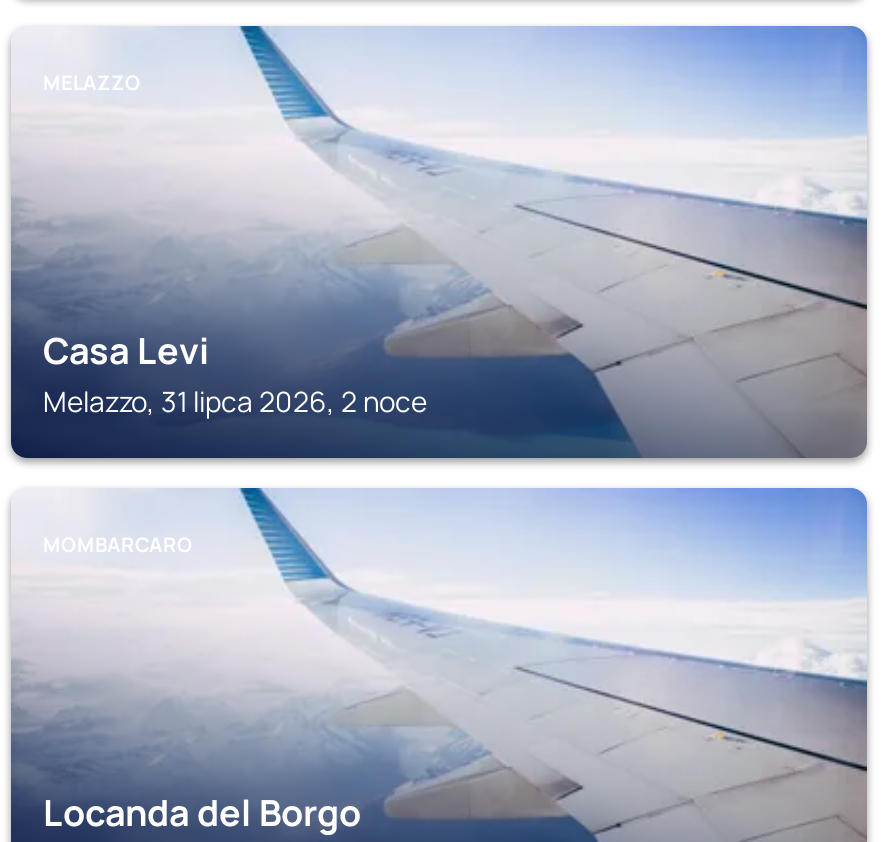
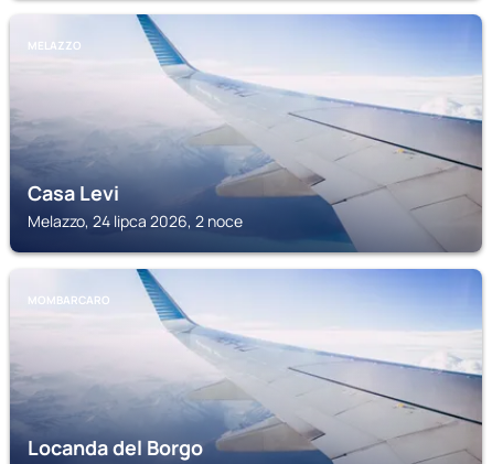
- Melazzo, 31 lipca 2026, 2 noce
+ Melazzo, 24 lipca 2026, 2 noce
